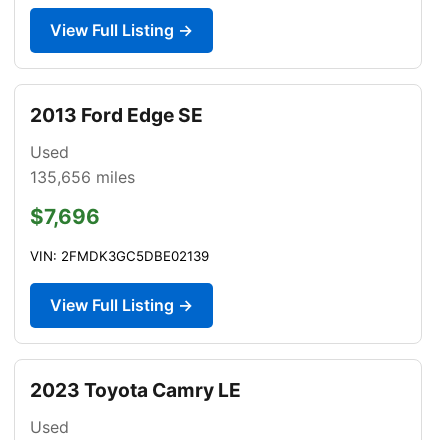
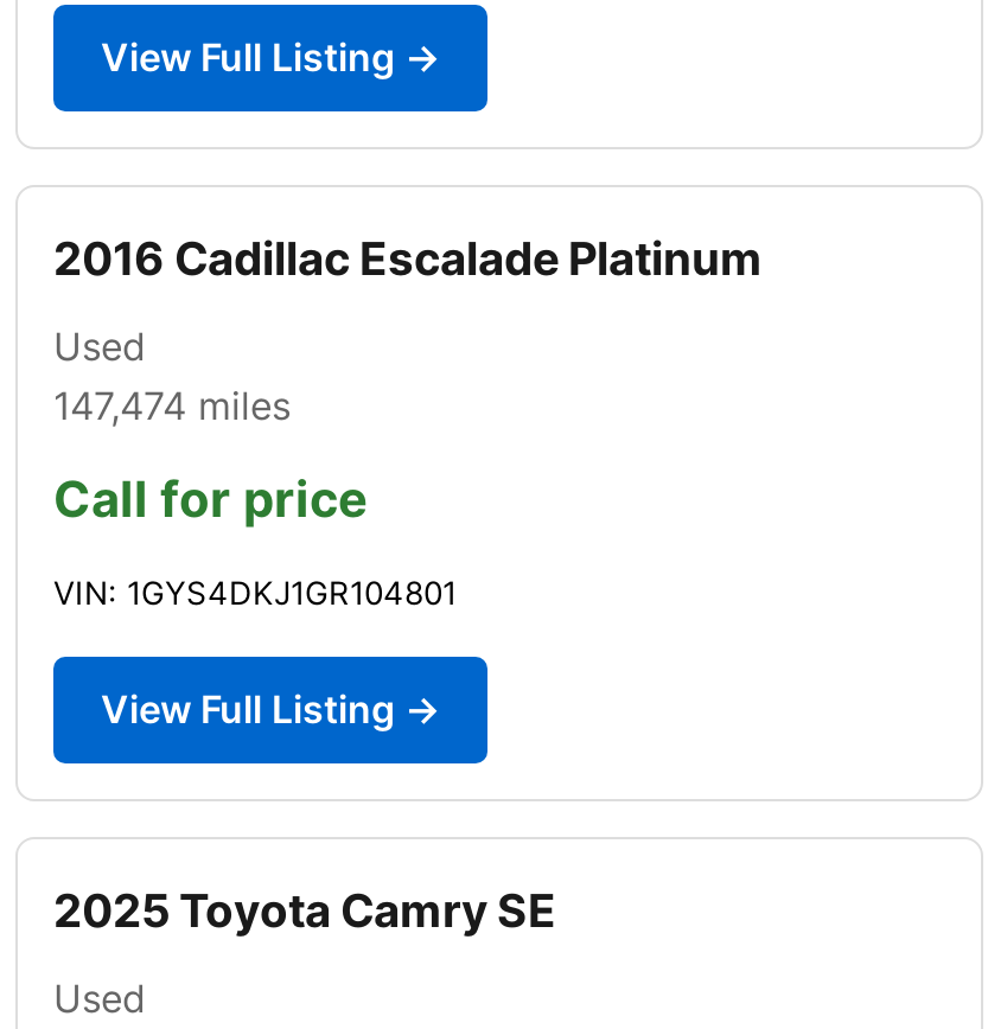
- 2013 Ford Edge SE
+ 2016 Cadillac Escalade Platinum

- 135,656 miles
+ 147,474 miles

- $7,696
+ Call for price

- VIN: 2FMDK3GC5DBE02139
+ VIN: 1GYS4DKJ1GR104801

- 2023 Toyota Camry LE
+ 2025 Toyota Camry SE
